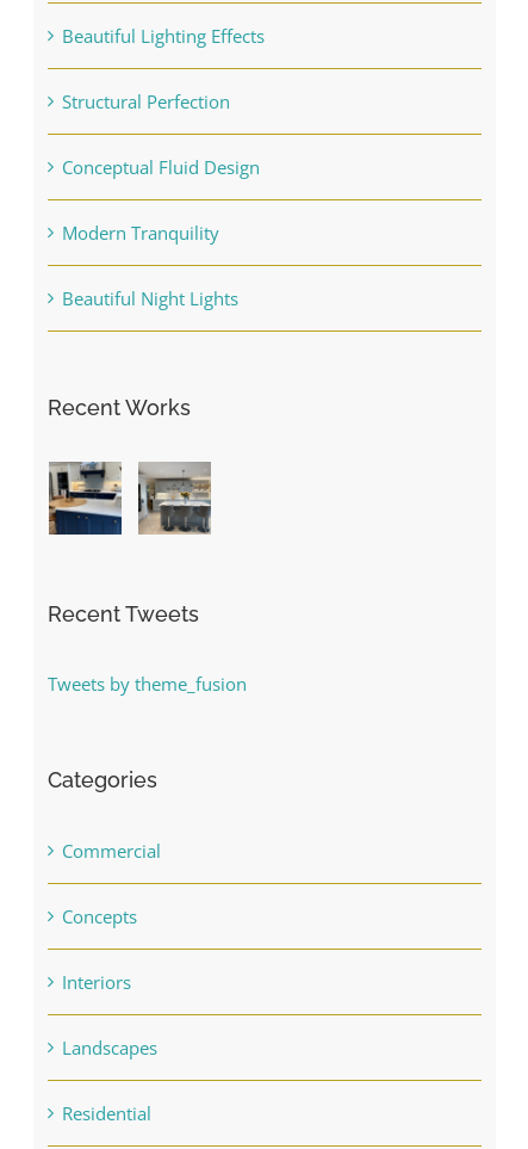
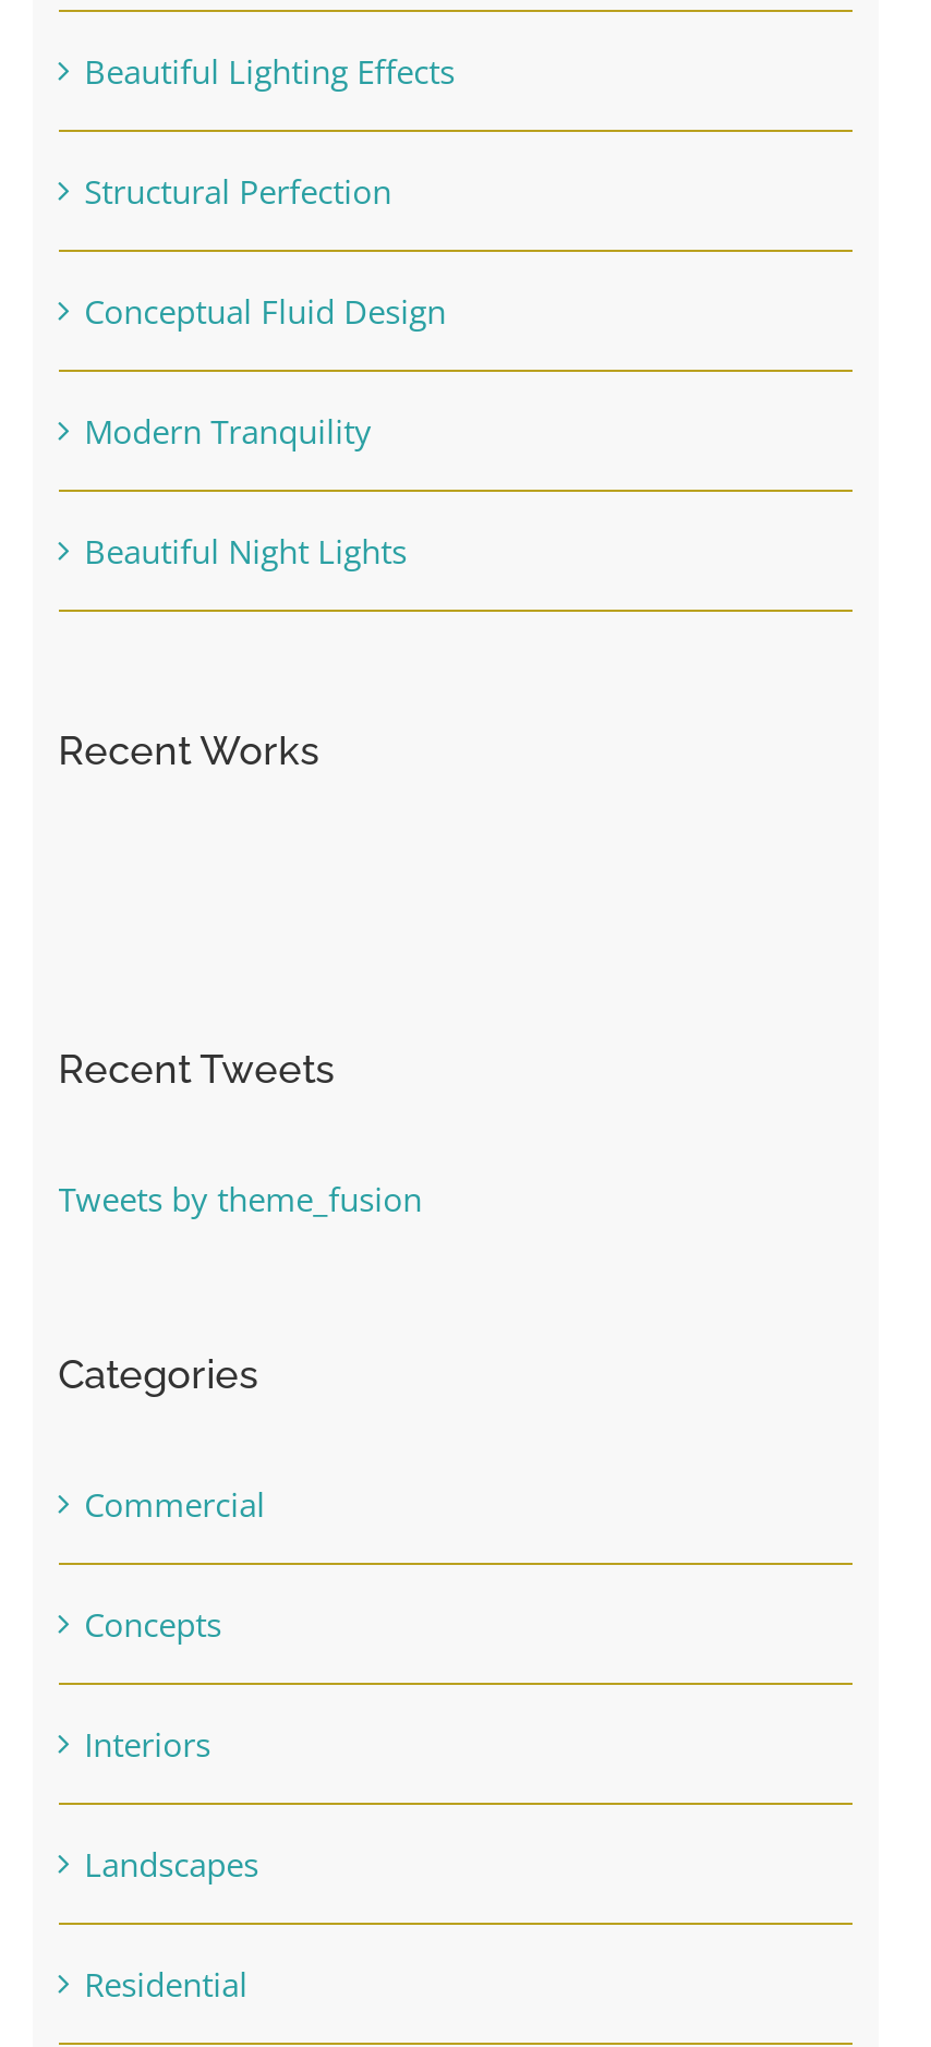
- [image]

- [image]
